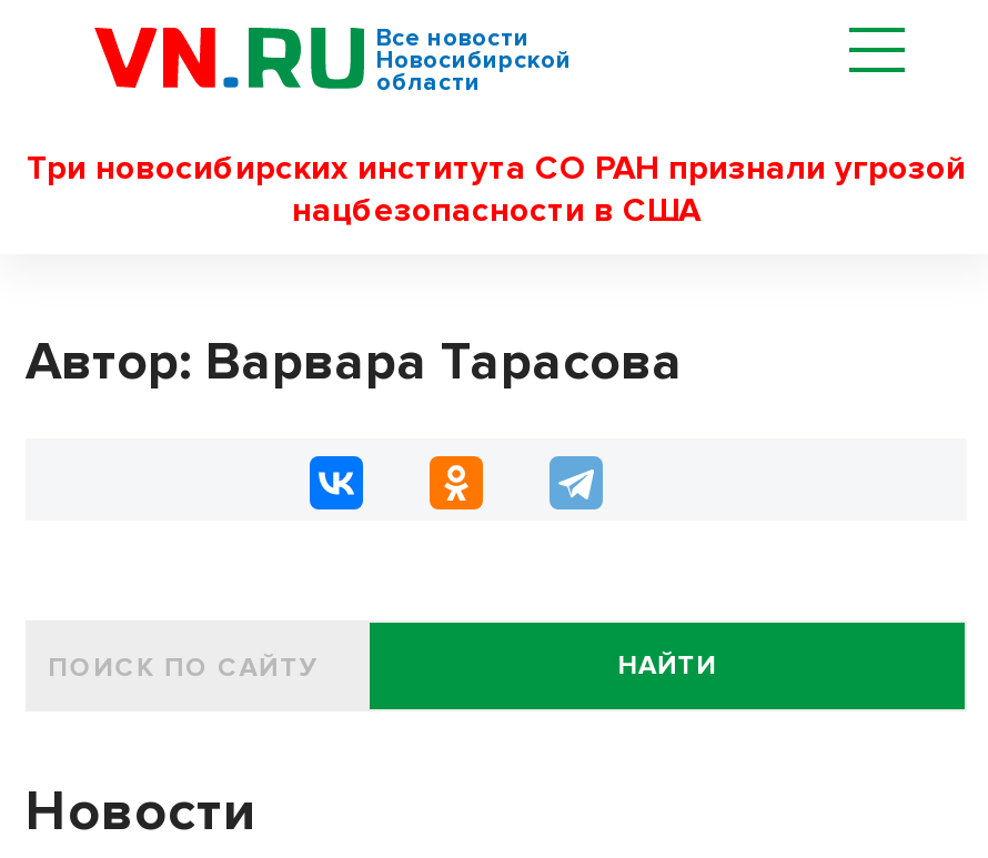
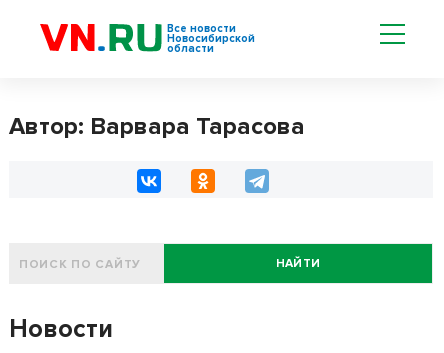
- Три новосибирских института СО РАН признали угрозой
- нацбезопасности в США
